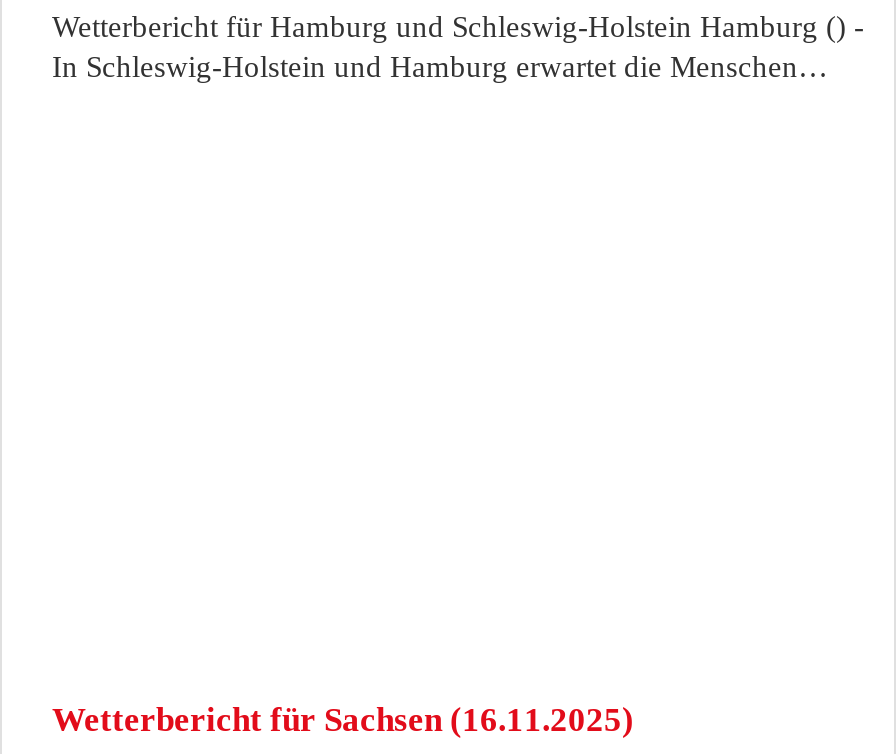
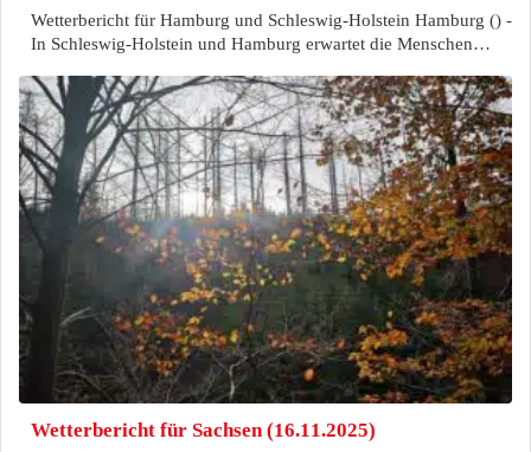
+ [image]
